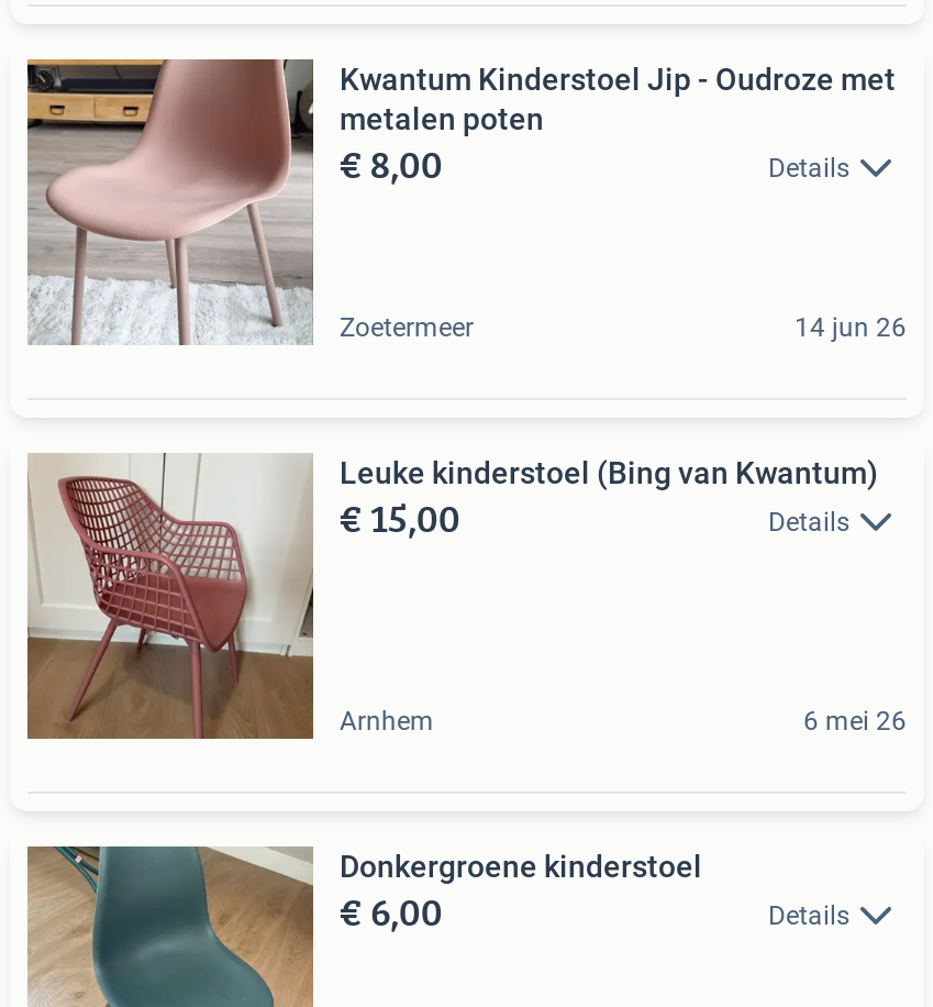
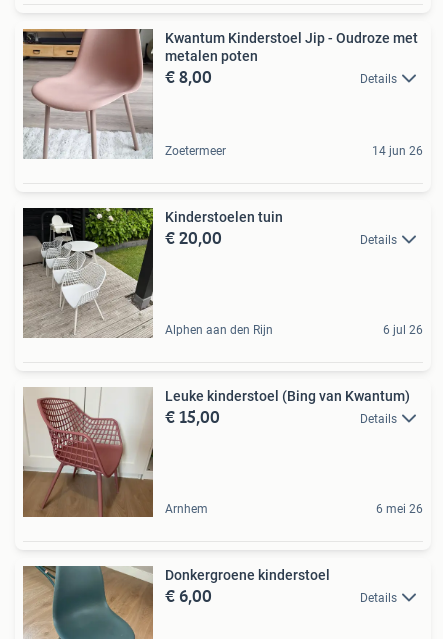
+ [image]
+ Kinderstoelen tuin
+ € 20,00
+ Details

+ Alphen aan den Rijn
+ 6 jul 26
